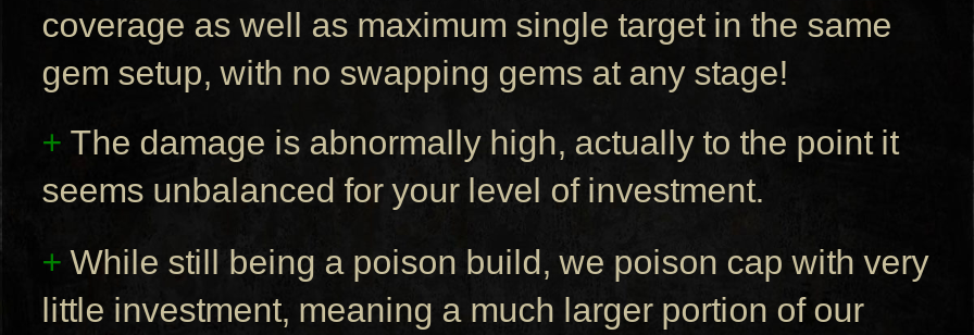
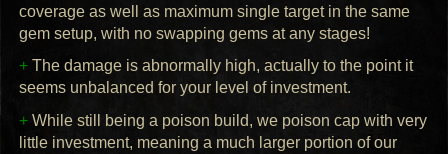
- gem setup, with no swapping gems at any stage!
+ gem setup, with no swapping gems at any stages!
